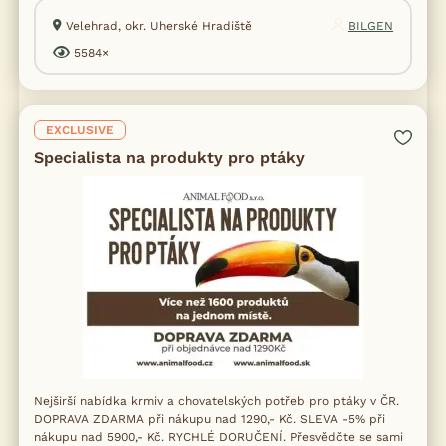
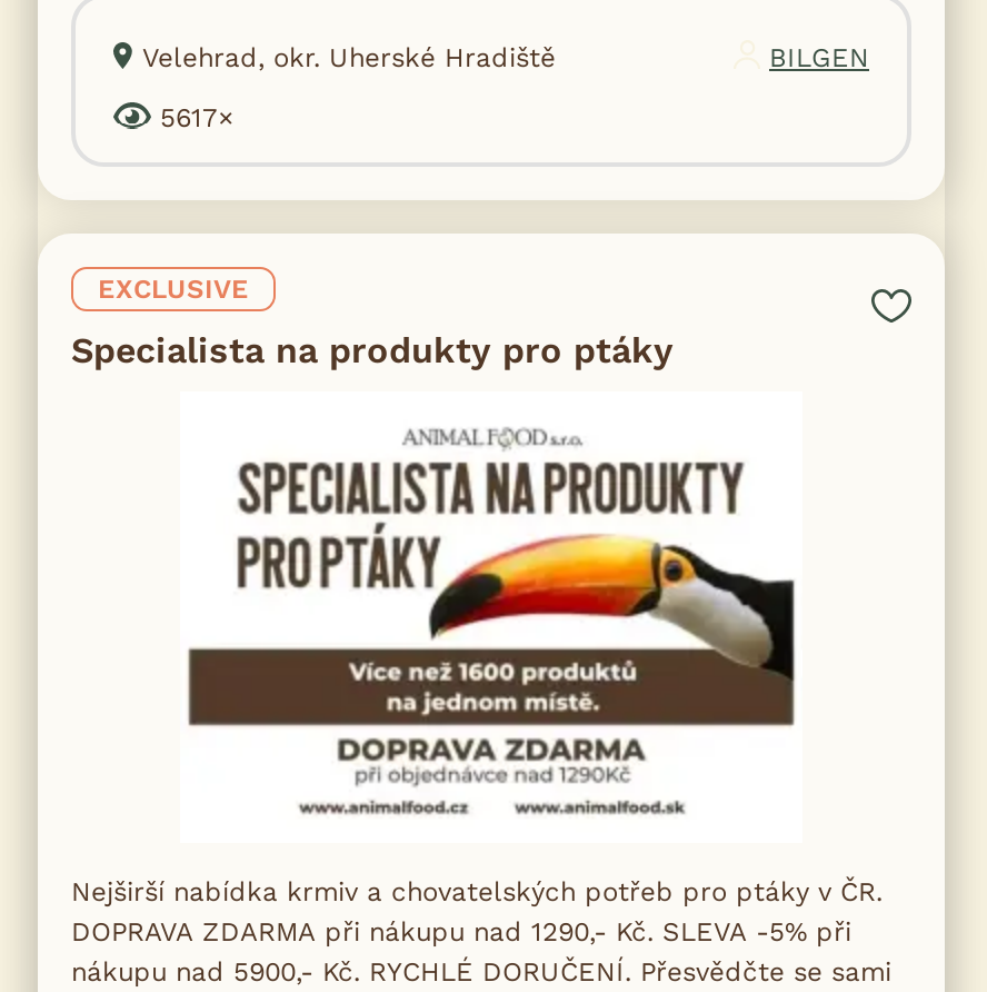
- 5584×
+ 5617×
